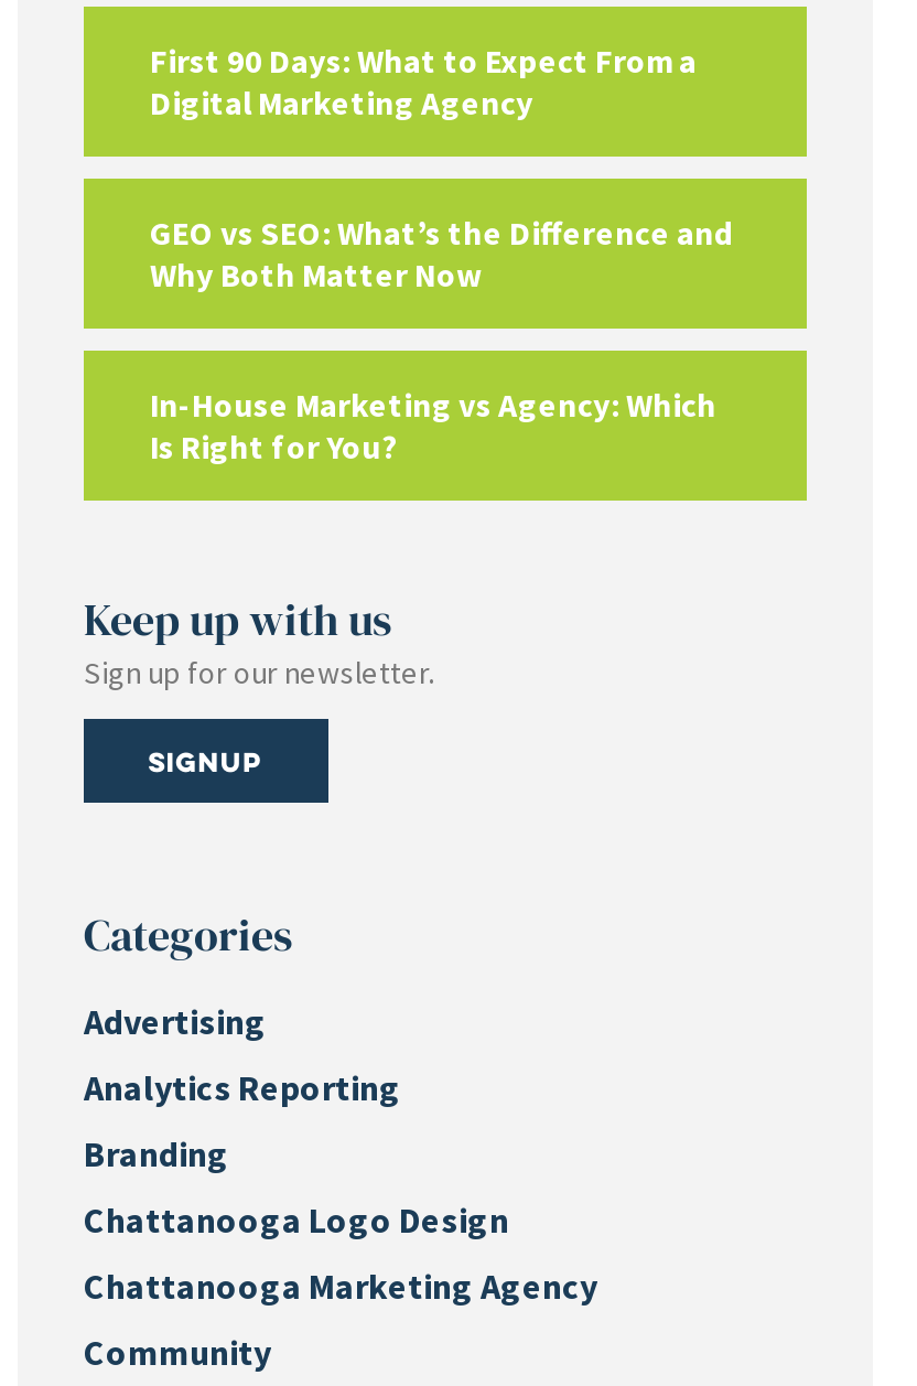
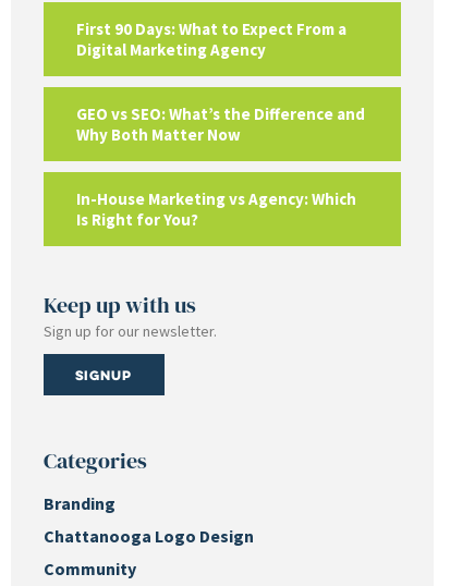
- Advertising
- Analytics Reporting

- Chattanooga Marketing Agency
